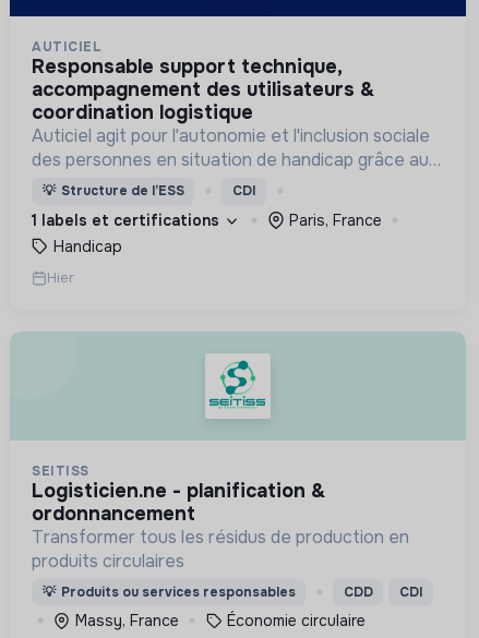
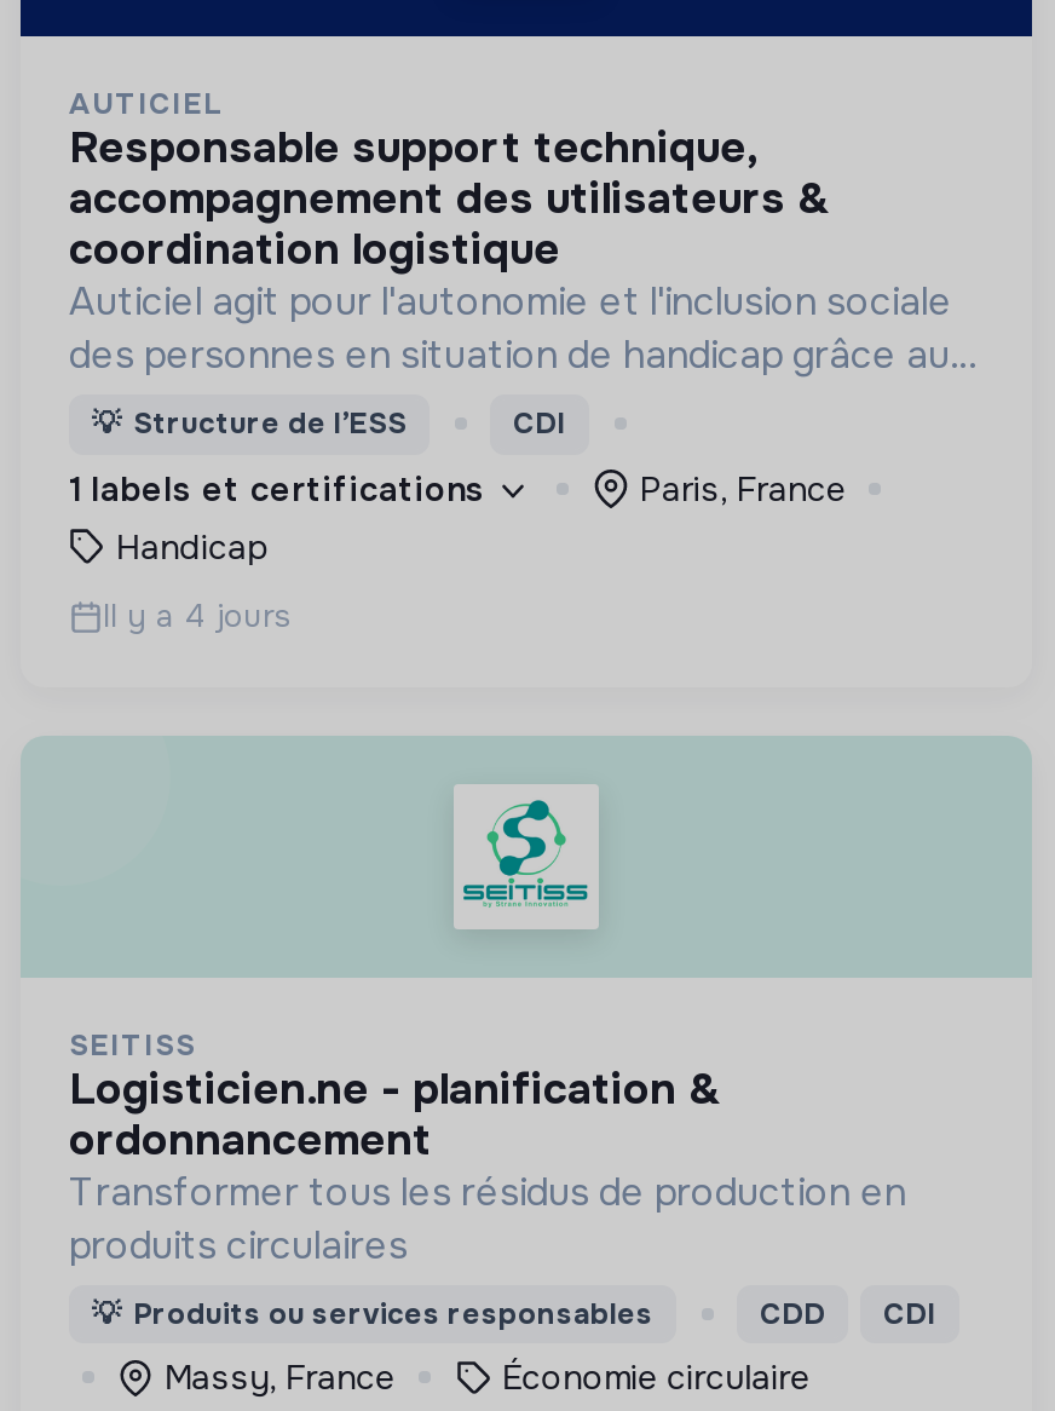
- Hier
+ Il y a 4 jours
